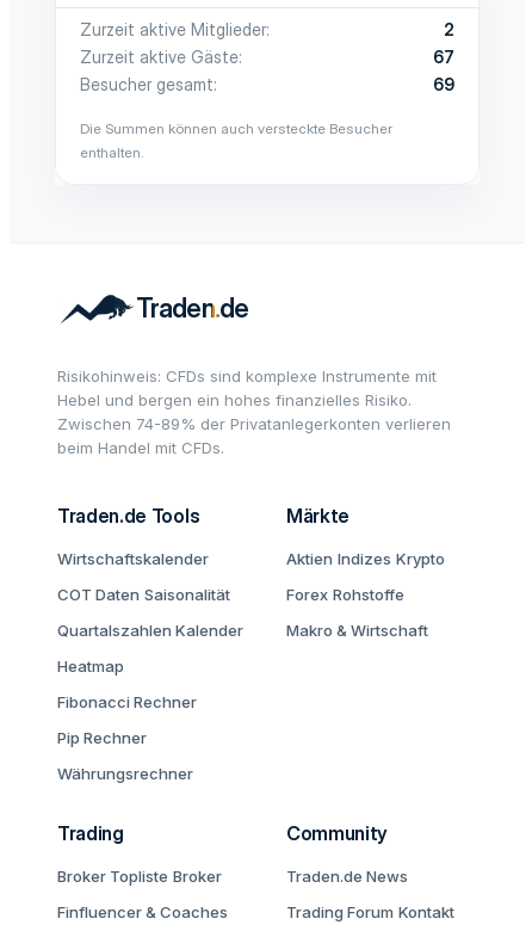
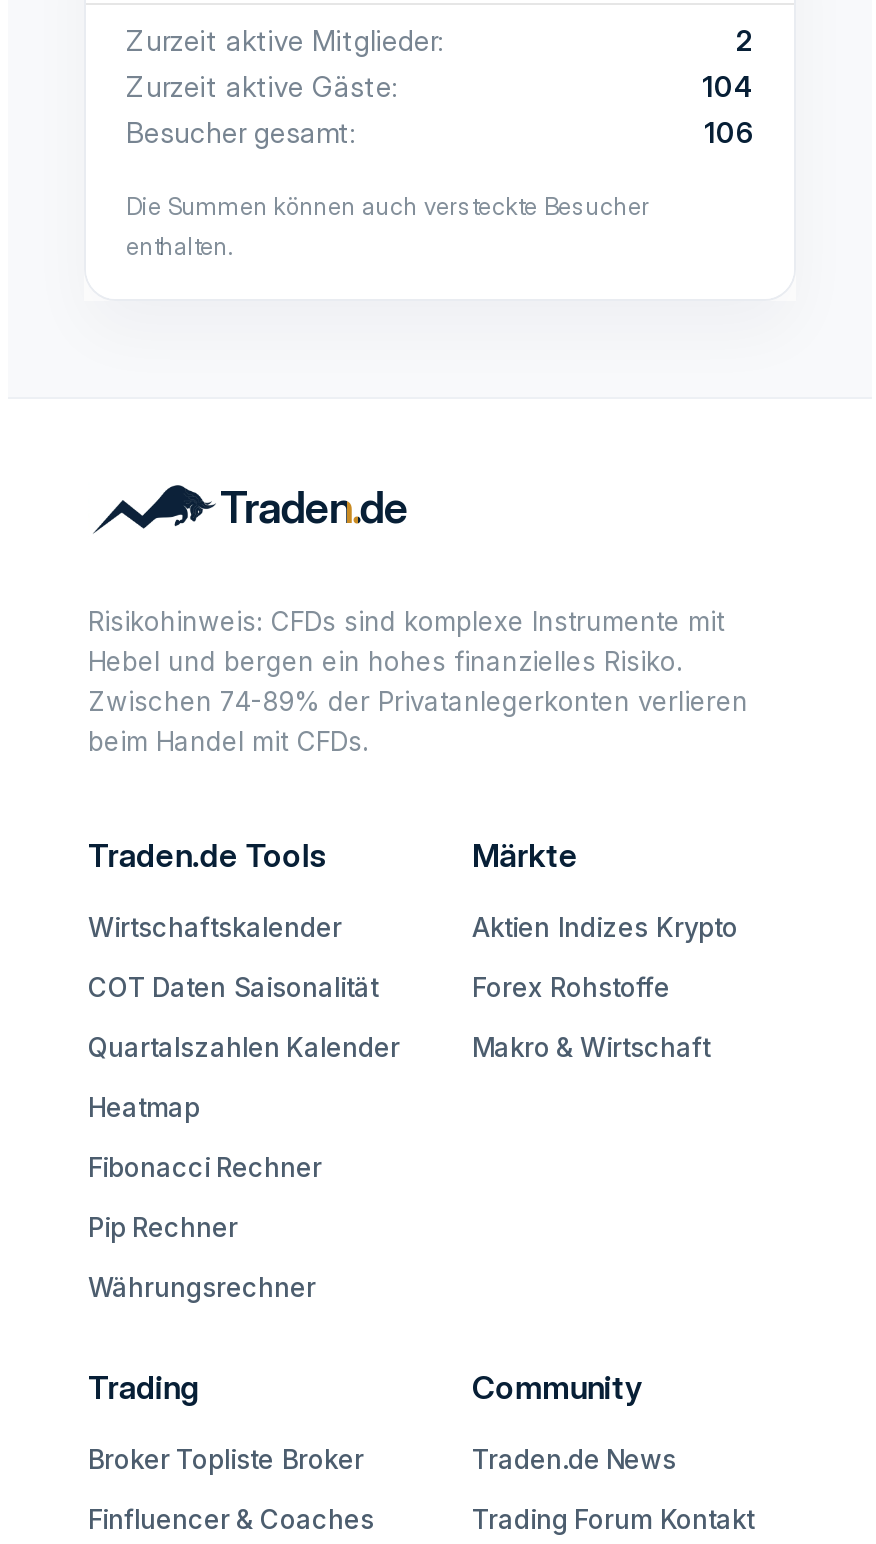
- 67
+ 104

- 69
+ 106
